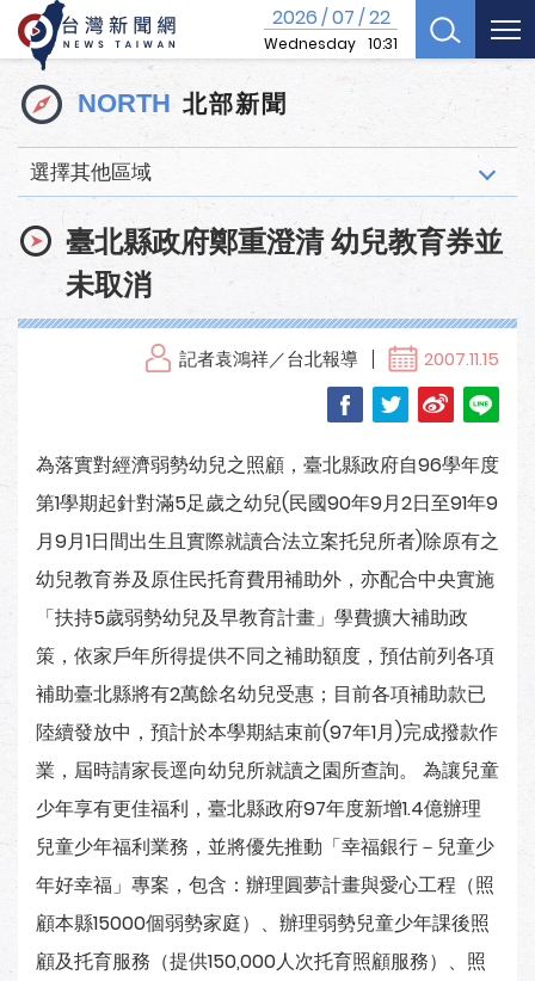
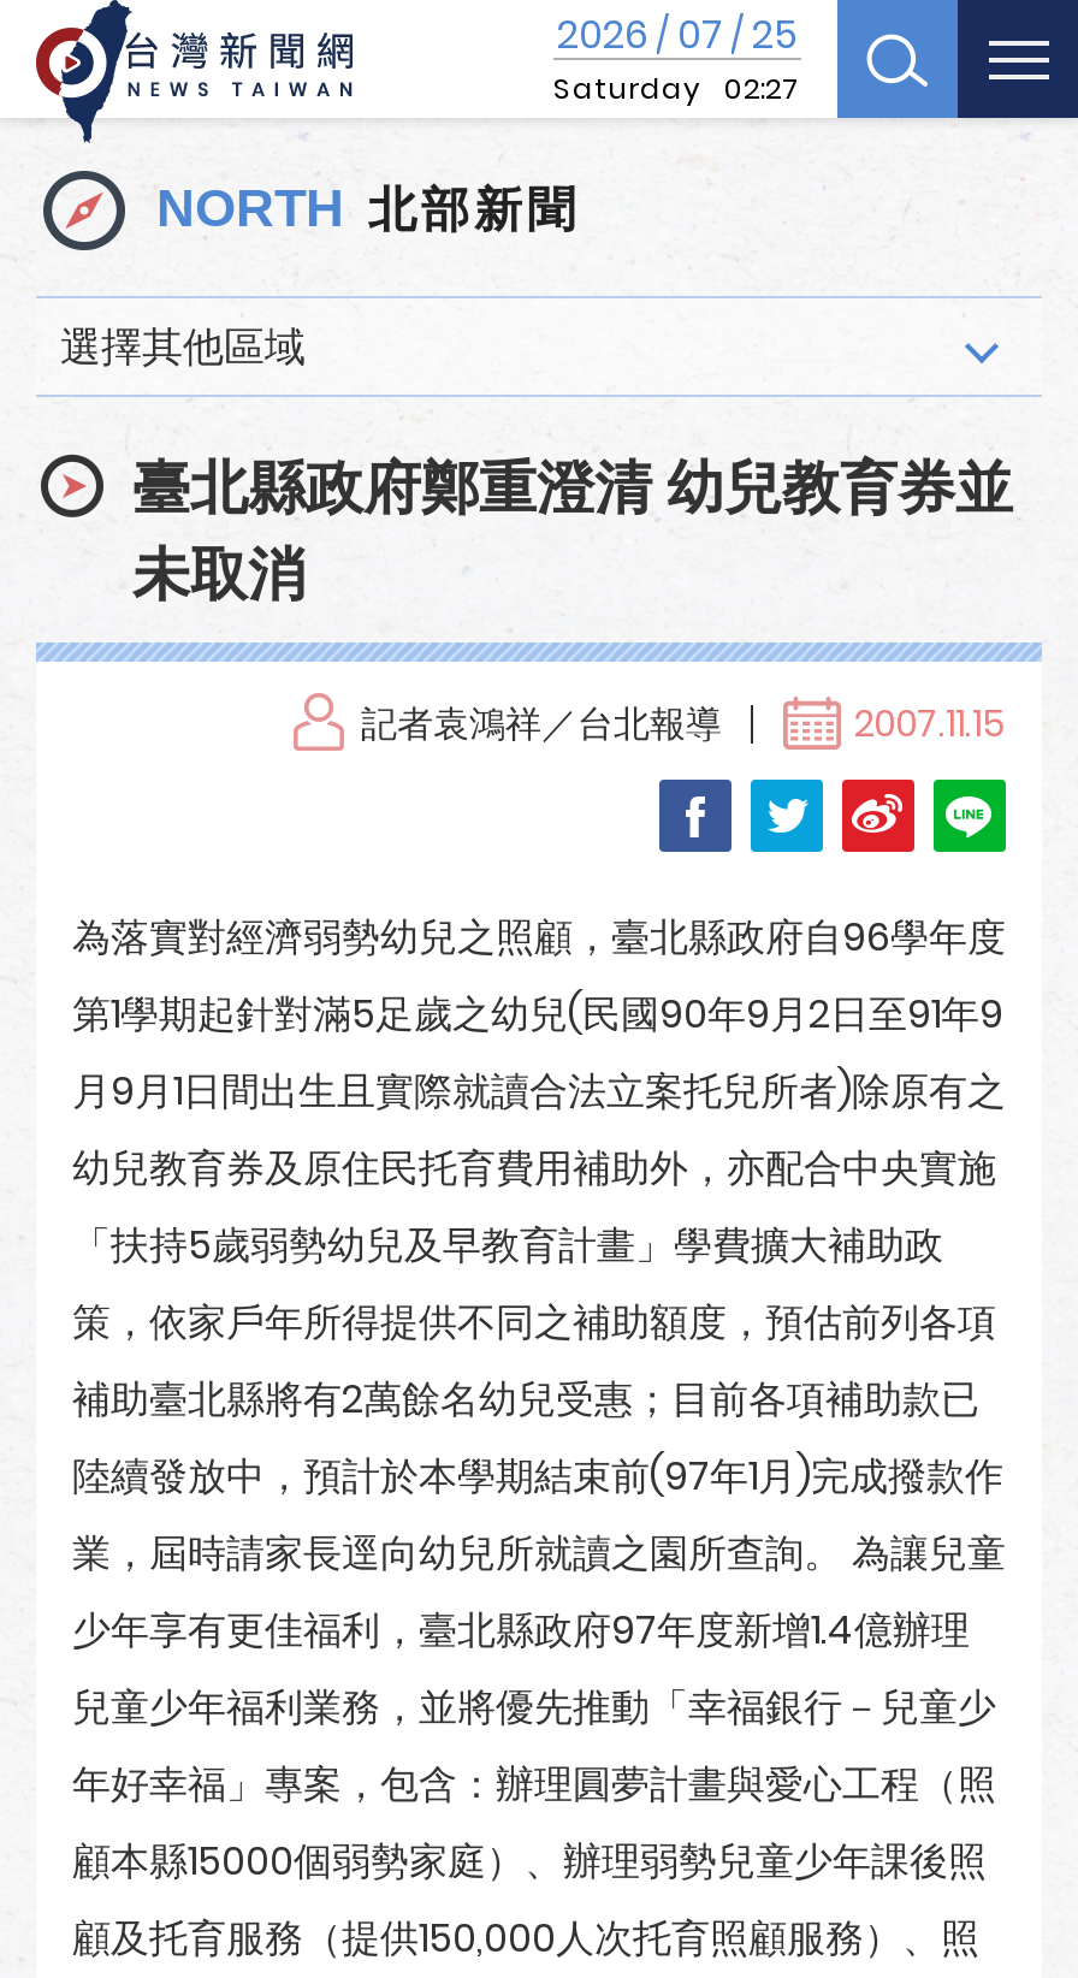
- 2026 / 07 / 22
- Wednesday 10:31
+ 2026 / 07 / 25
+ Saturday 02:27
